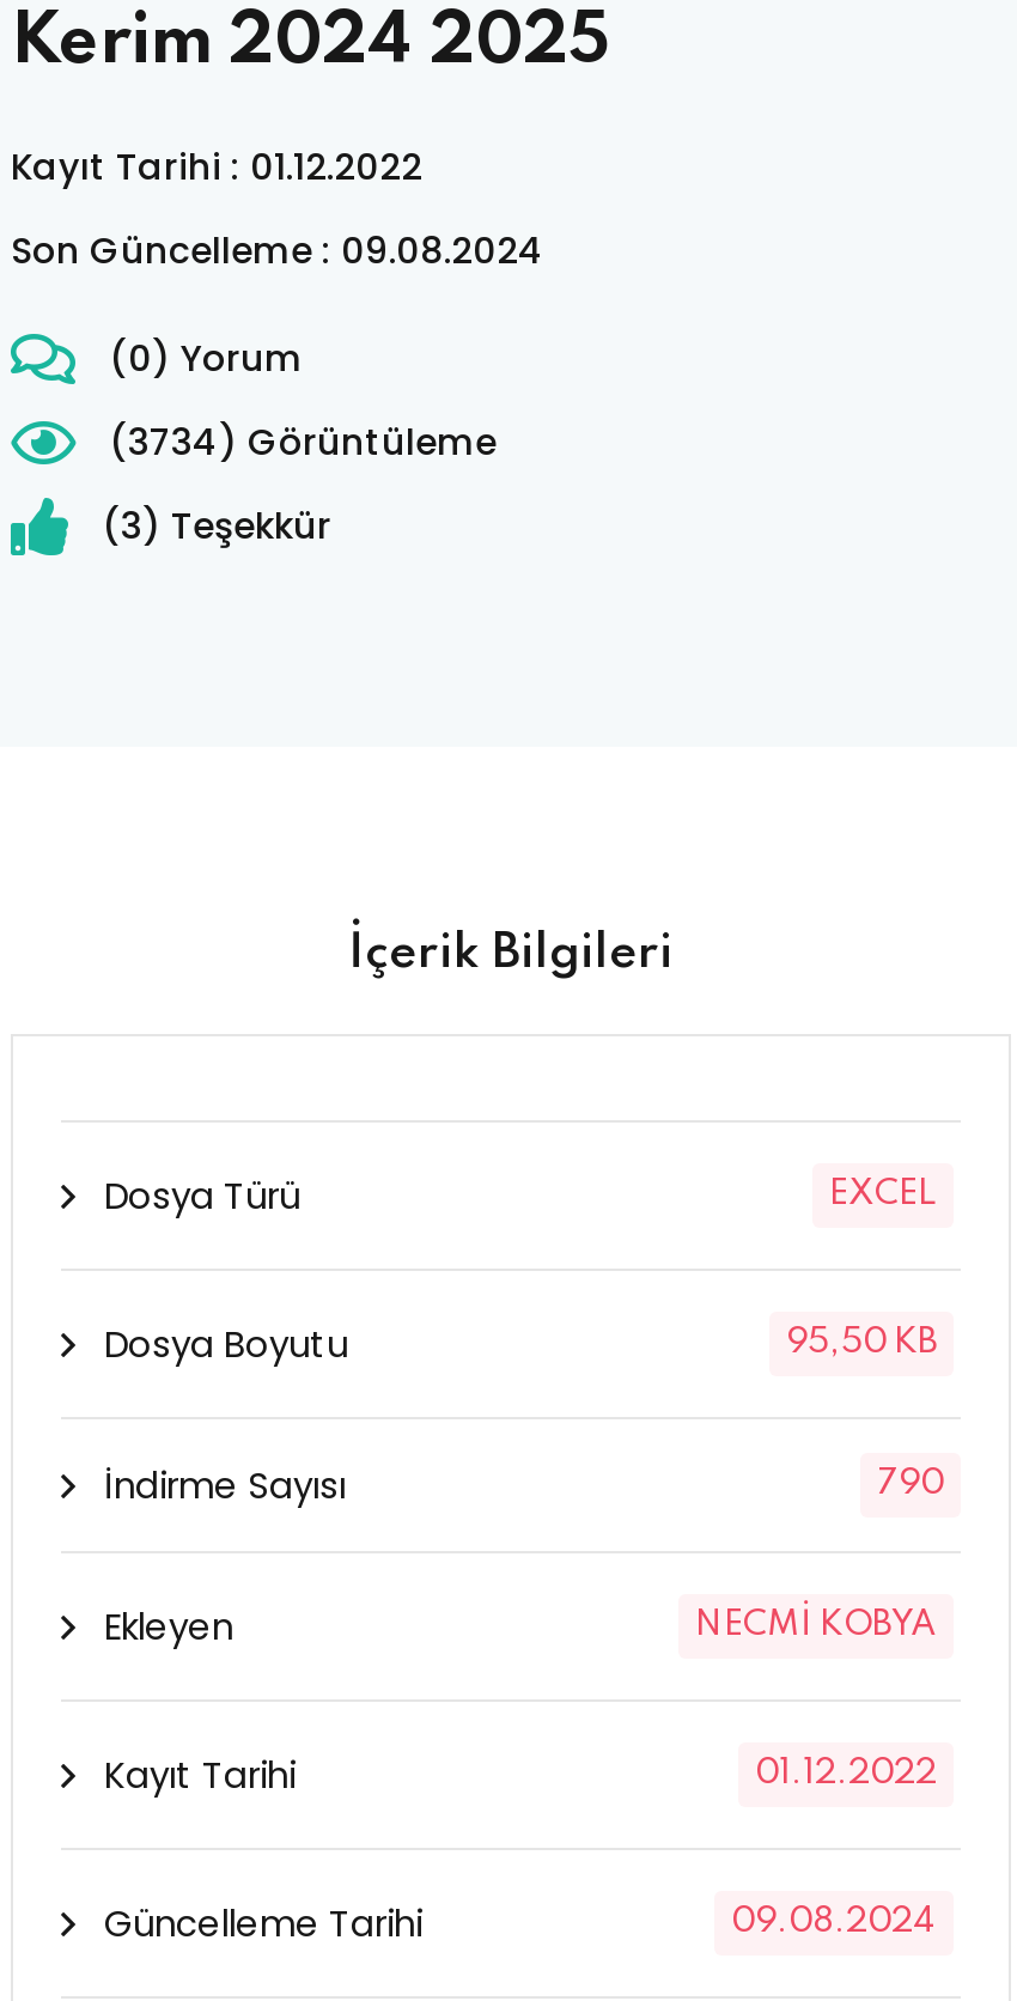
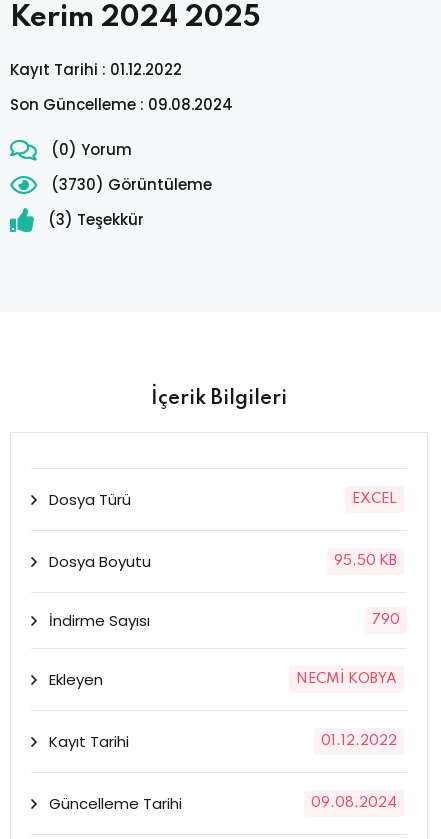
- (3734) Görüntüleme
+ (3730) Görüntüleme
